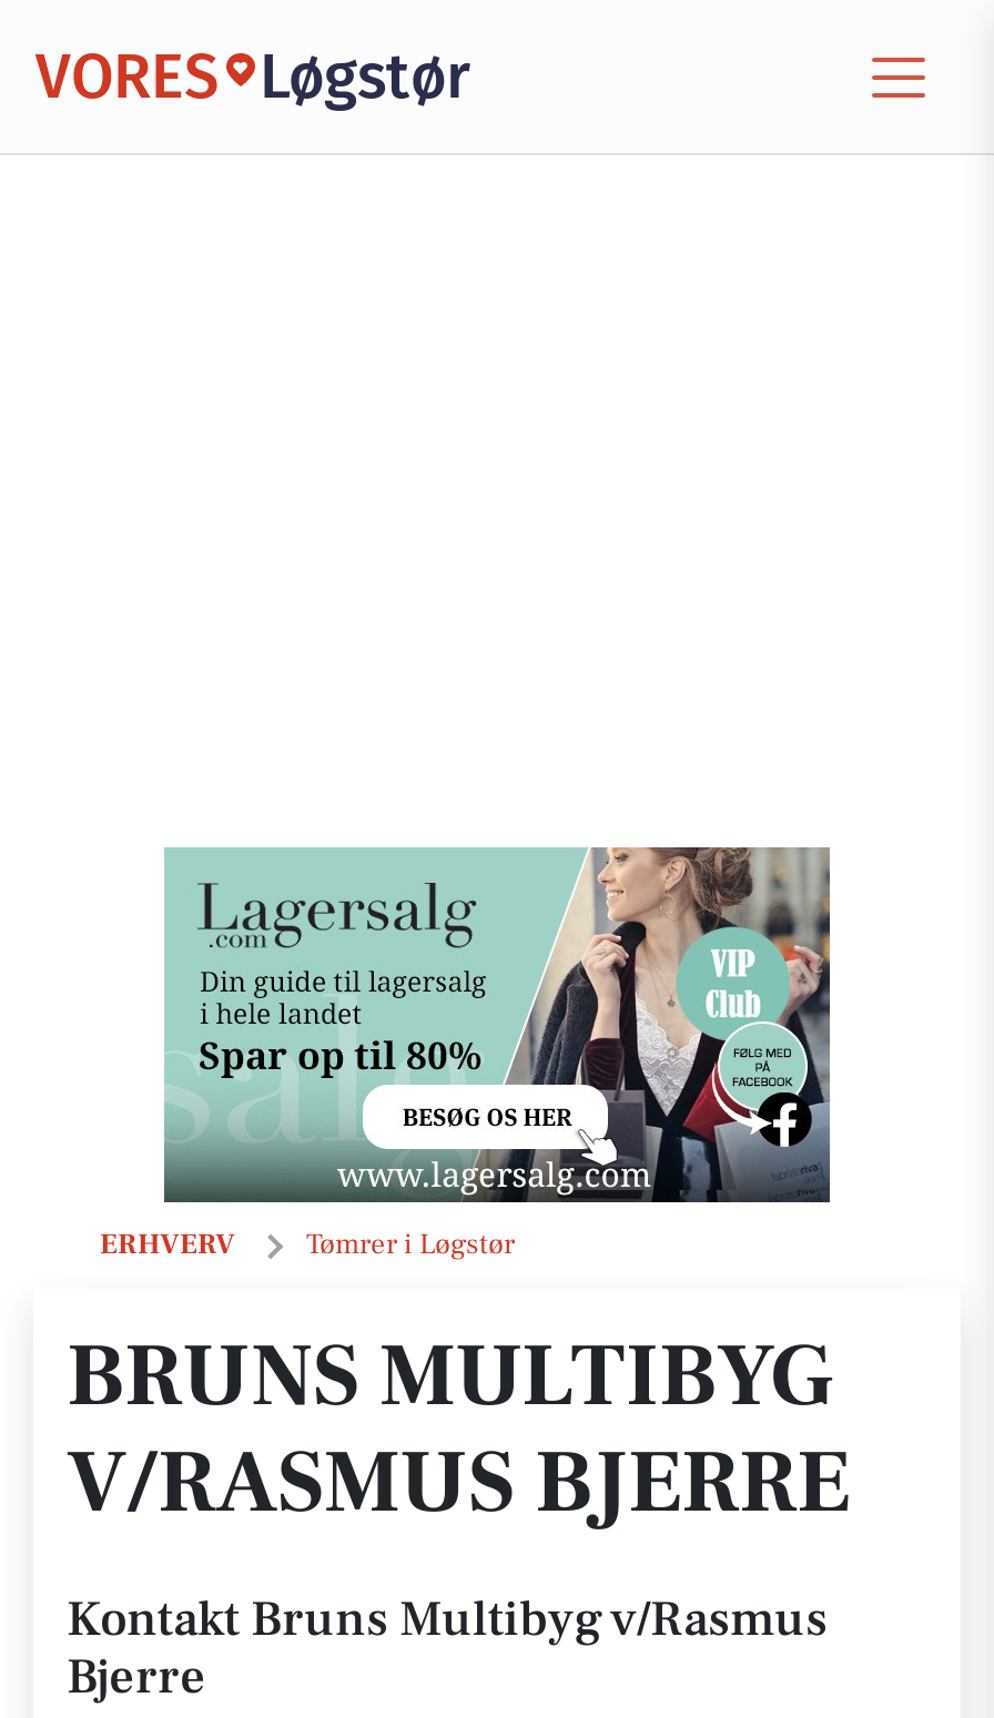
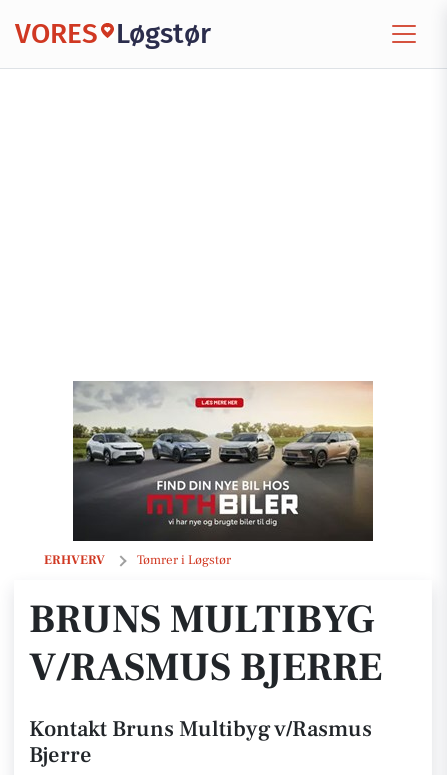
- [image]
+ [image]
